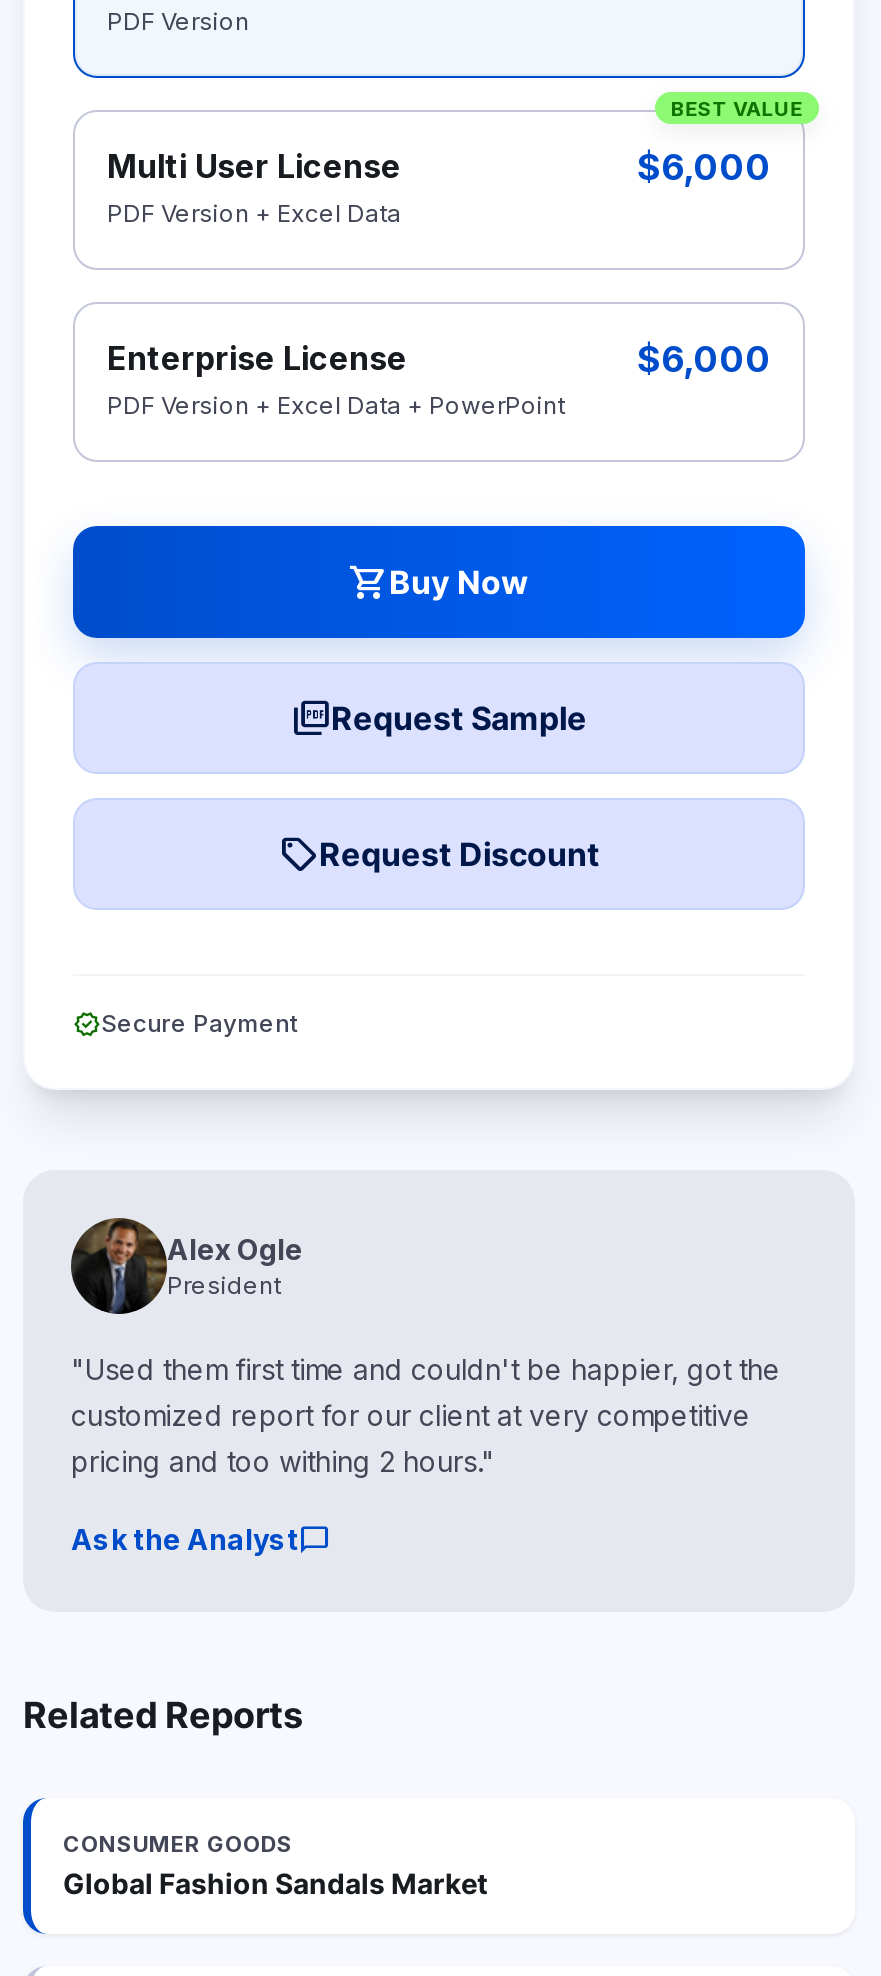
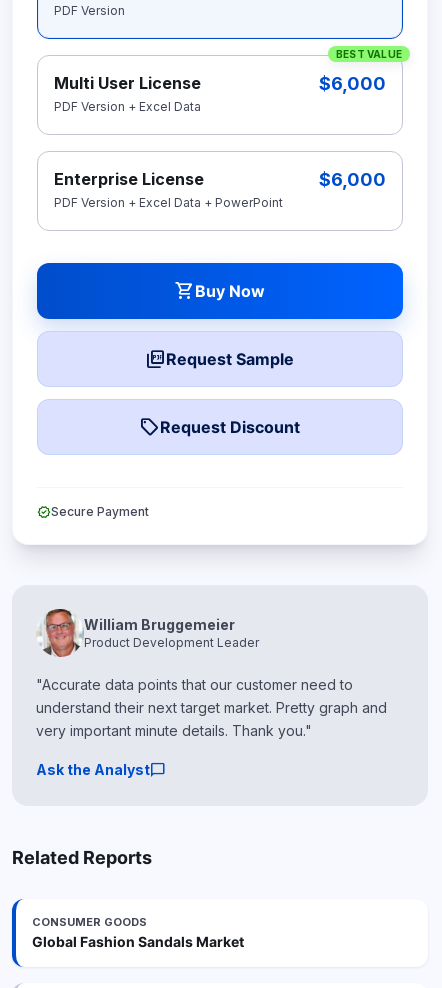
- [image]
- Alex Ogle
- President
+ [image]
+ William Bruggemeier
+ Product Development Leader

- "Used them first time and couldn't be happier, got the
- customized report for our client at very competitive
- pricing and too withing 2 hours."
+ "Accurate data points that our customer need to
+ understand their next target market. Pretty graph and
+ very important minute details. Thank you."
